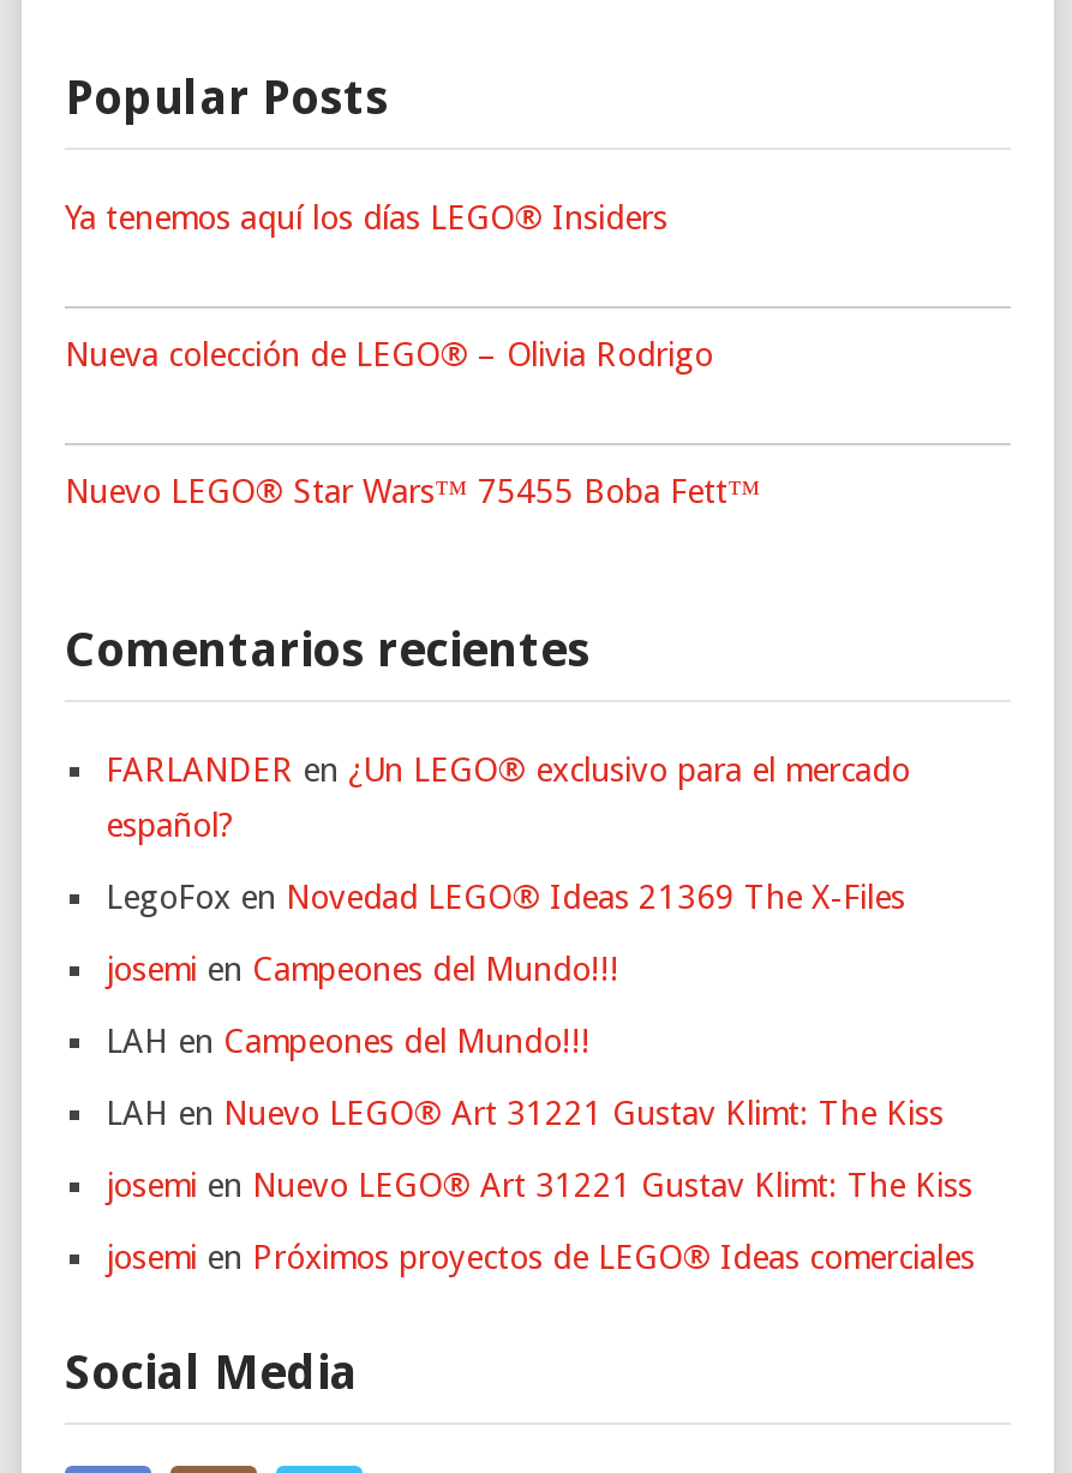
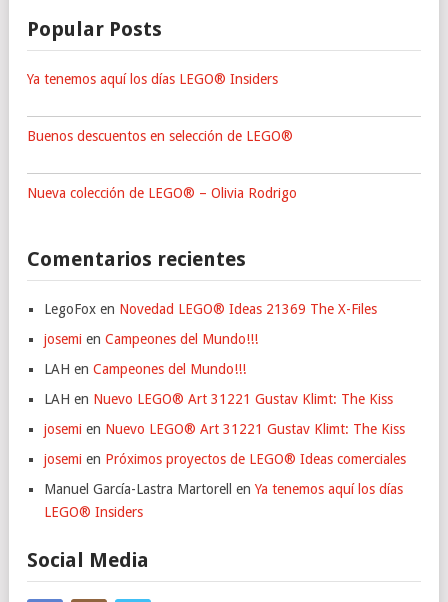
+ Buenos descuentos en selección de LEGO®

moved down: Nueva colección de LEGO® – Olivia Rodrigo

- Nuevo LEGO® Star Wars™ 75455 Boba Fett™

- FARLANDER en ¿Un LEGO® exclusivo para el mercado
- español?

moved up: LegoFox en Novedad LEGO® Ideas 21369 The X-Files | josemi en Campeones del Mundo!!! | LAH en Campeones del Mundo!!! | LAH en Nuevo LEGO® Art 31221 Gustav Klimt: The Kiss | josemi en Nuevo LEGO® Art 31221 Gustav Klimt: The Kiss | josemi en Próximos proyectos de LEGO® Ideas comerciales

+ Manuel García-Lastra Martorell en Ya tenemos aquí los días
+ LEGO® Insiders
